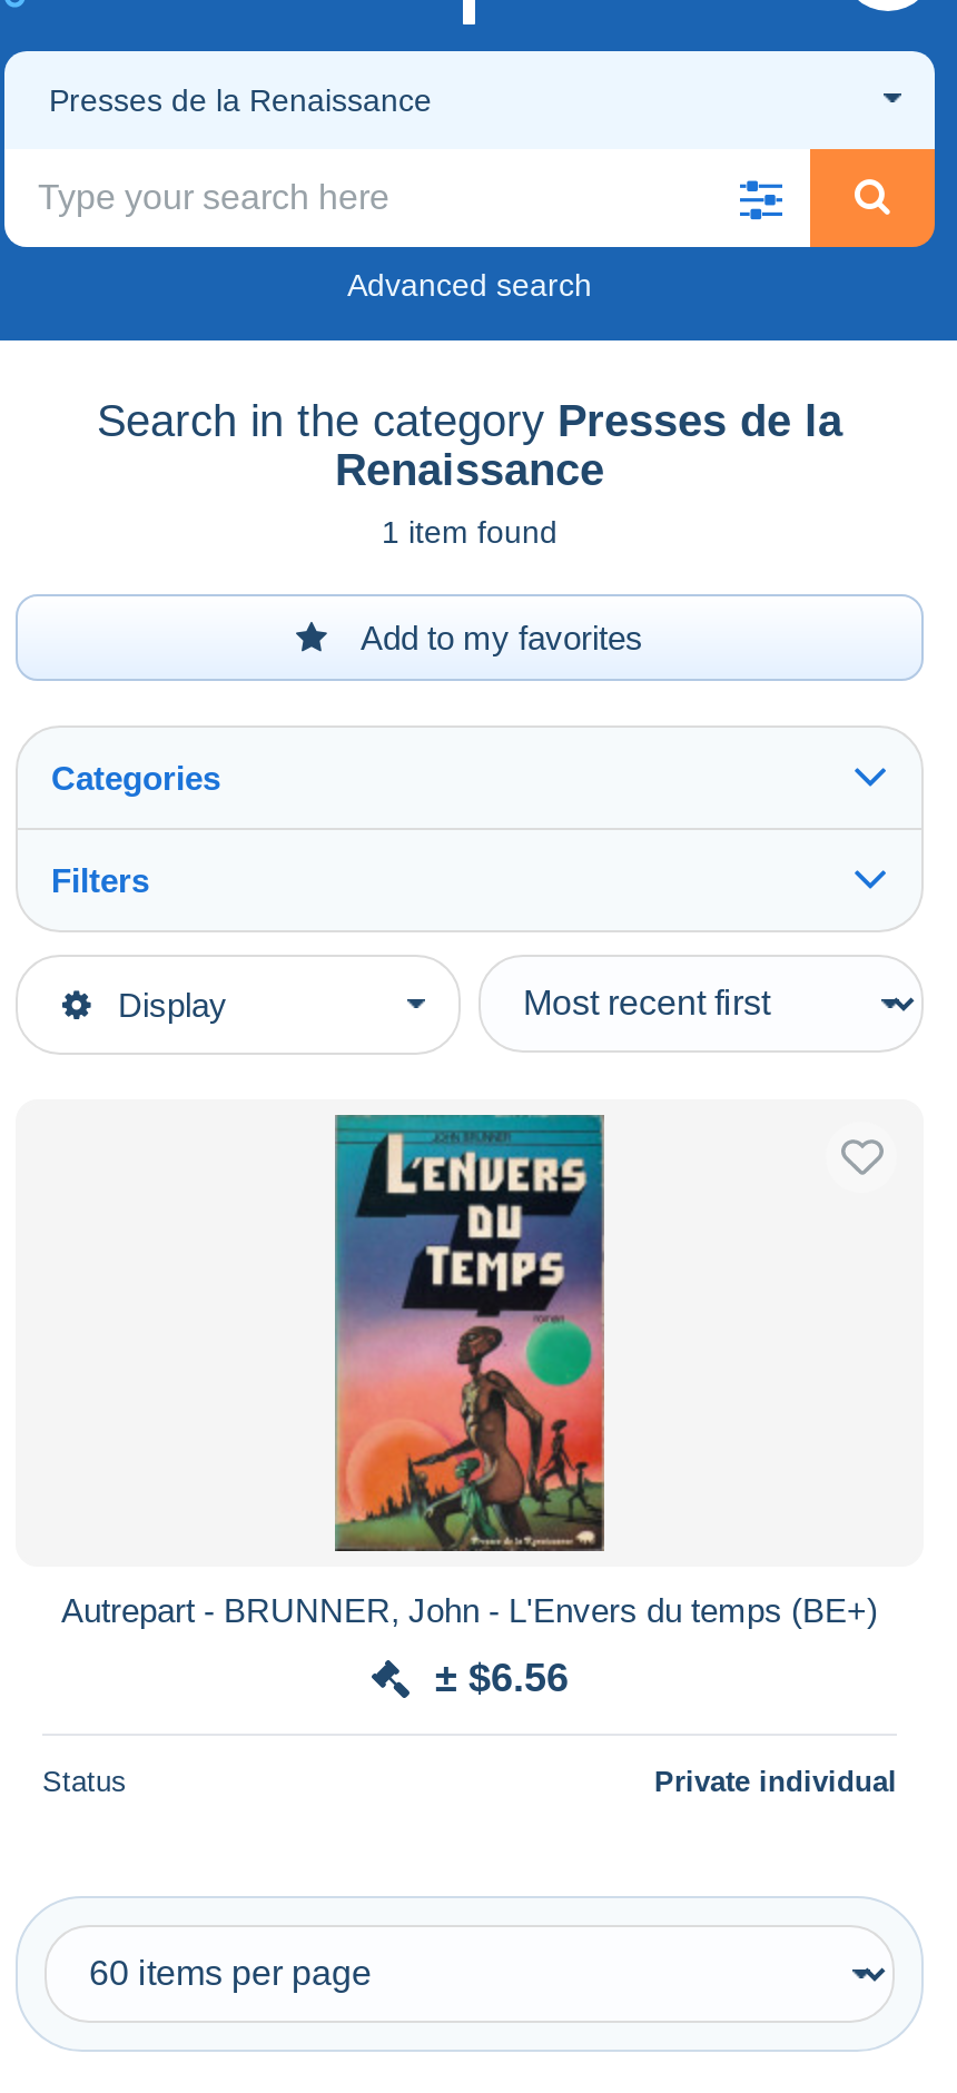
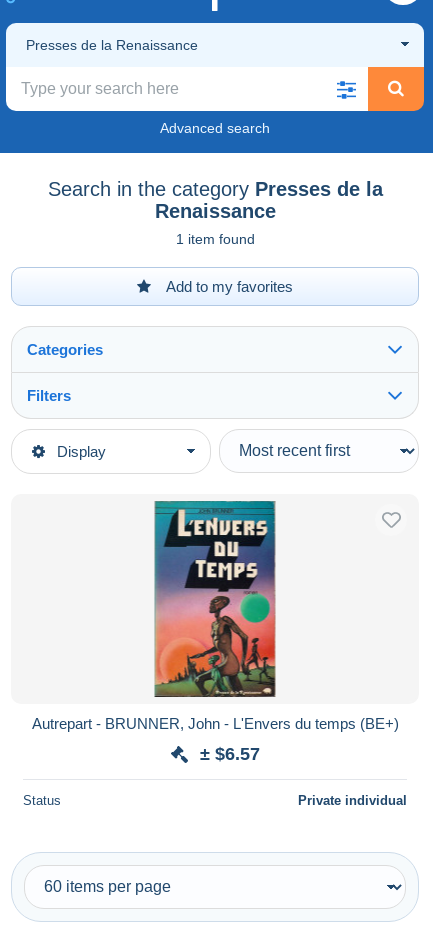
- ± $6.56
+ ± $6.57
